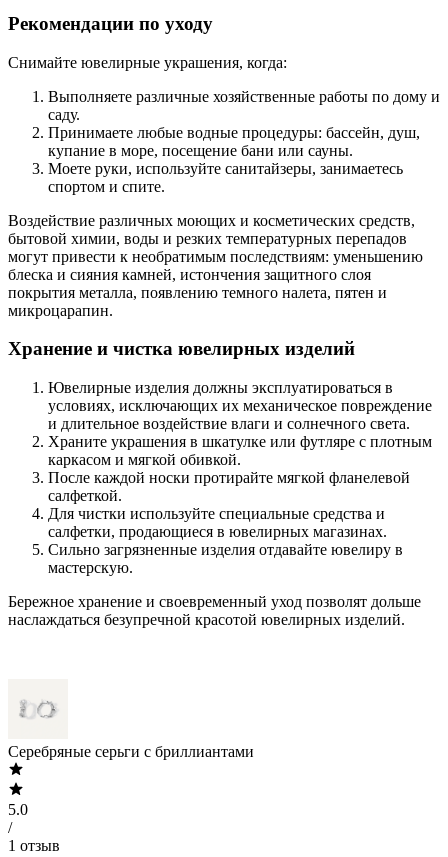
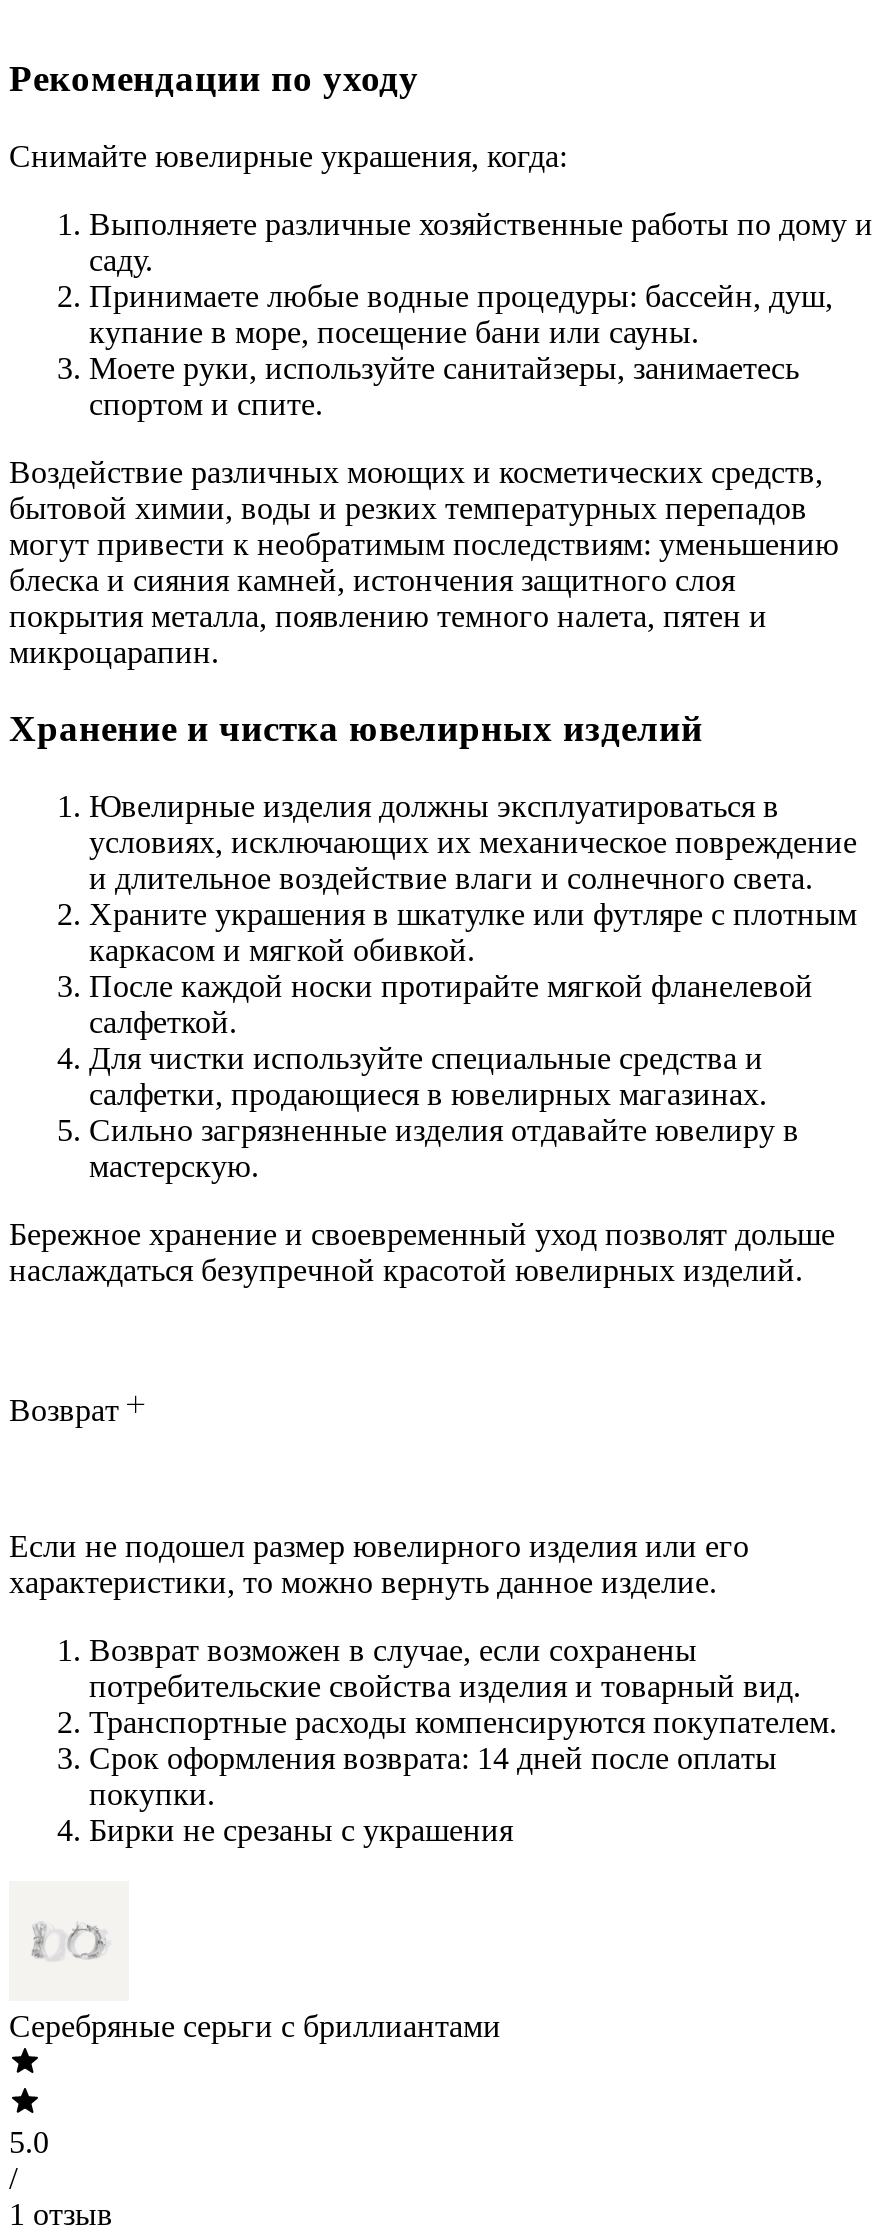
+ Возврат

+ Если не подошел размер ювелирного изделия или его
+ характеристики, то можно вернуть данное изделие.
+ Возврат возможен в случае, если сохранены
+ потребительские свойства изделия и товарный вид.
+ Транспортные расходы компенсируются покупателем.
+ Срок оформления возврата: 14 дней после оплаты
+ покупки.
+ Бирки не срезаны с украшения
